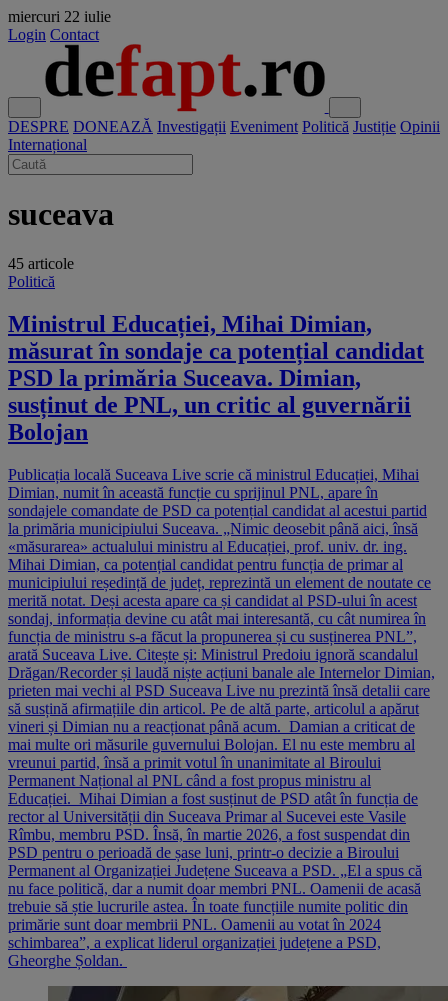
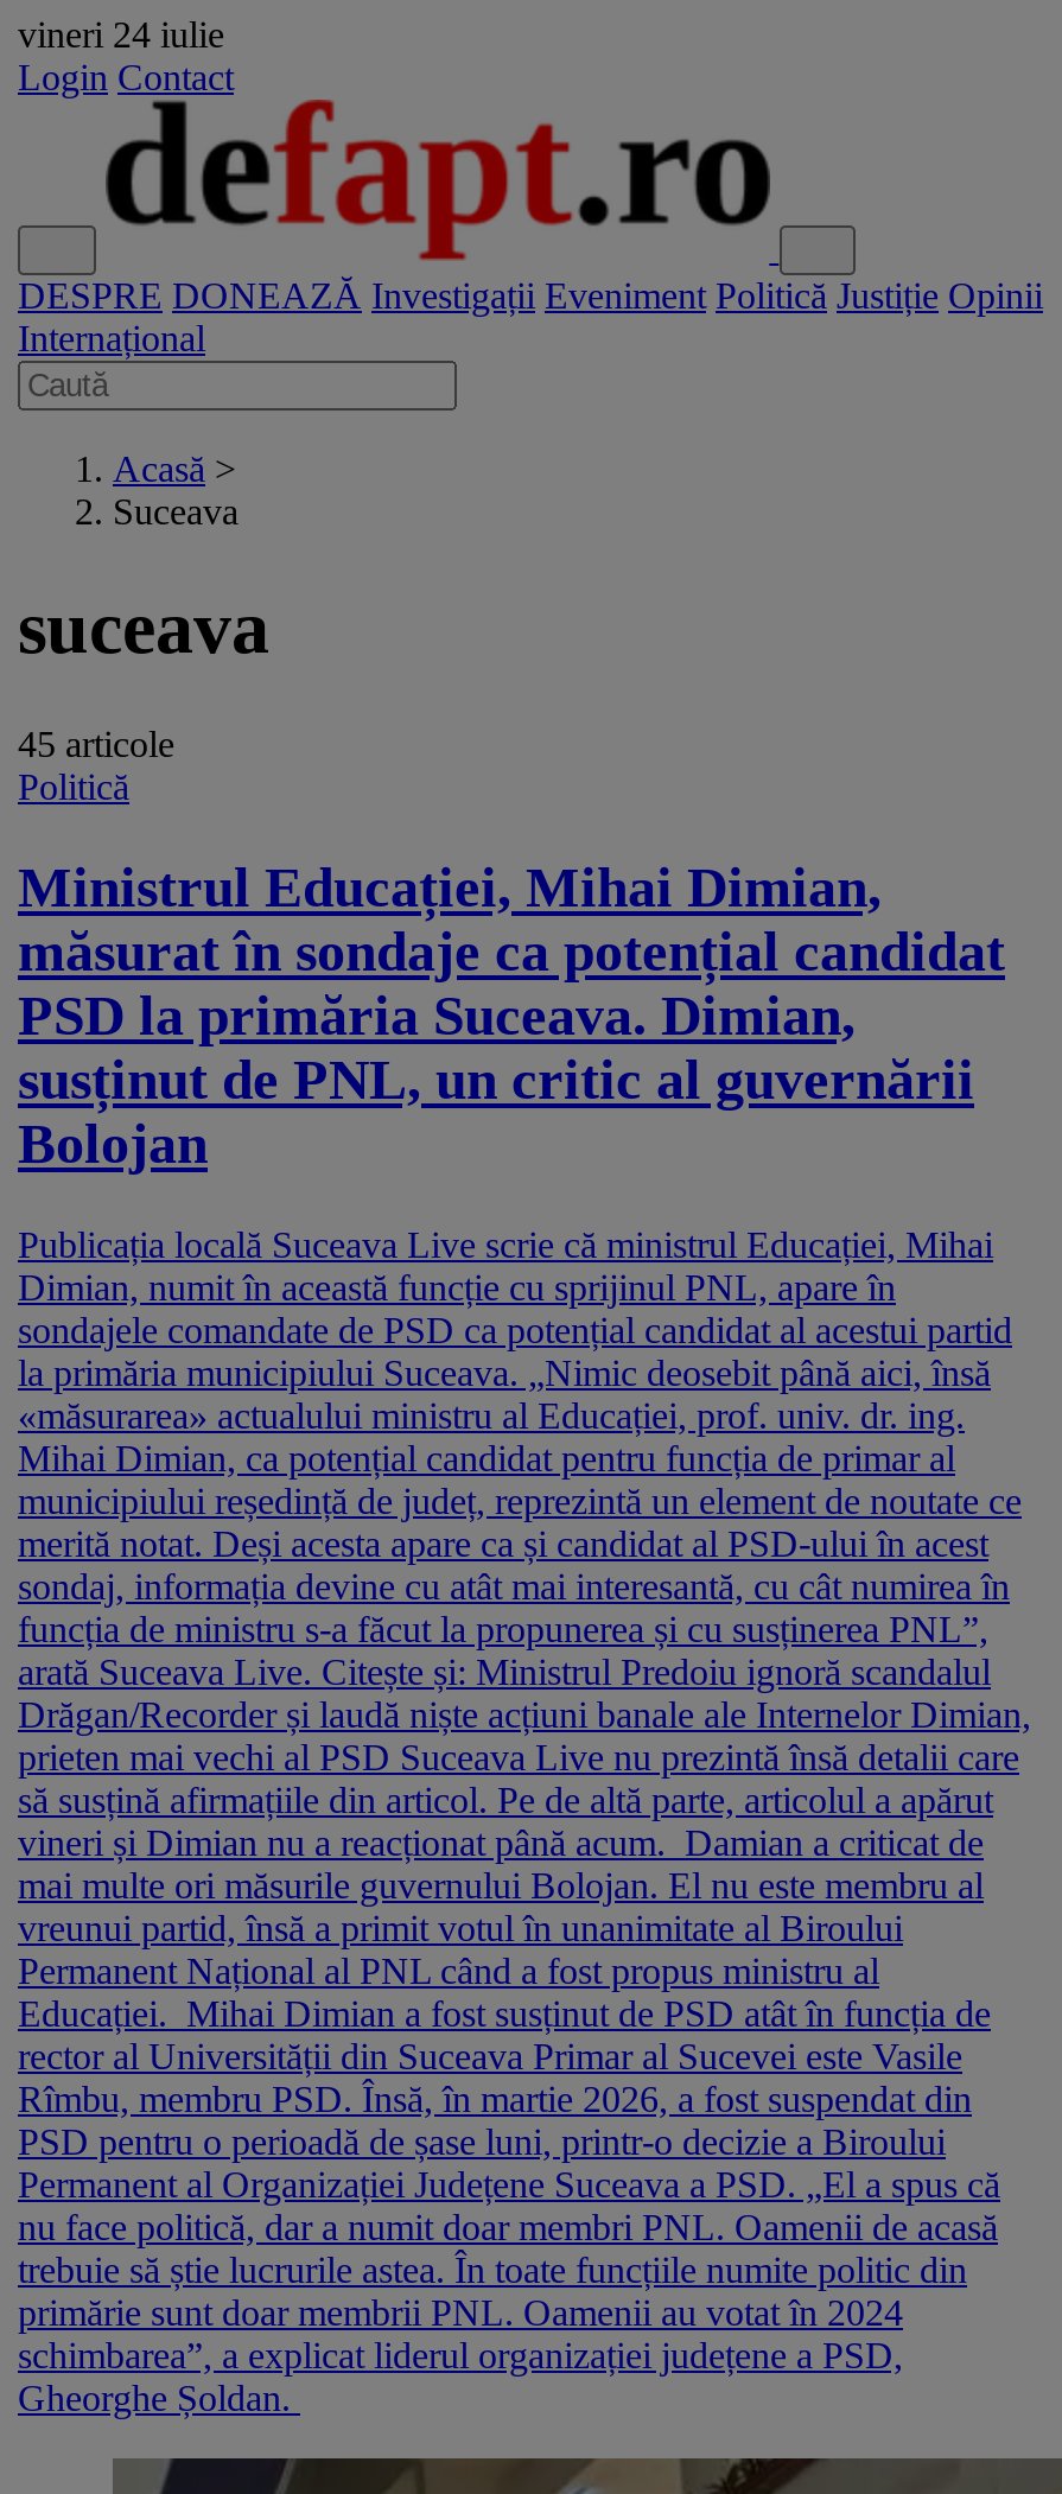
- miercuri 22 iulie
+ vineri 24 iulie

+ Acasă >
+ Suceava
